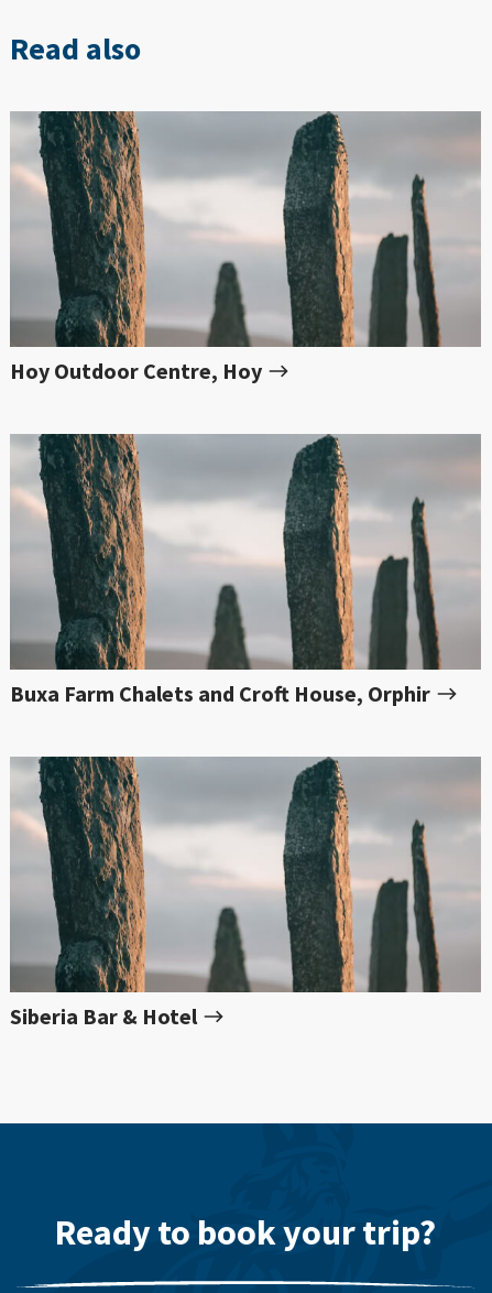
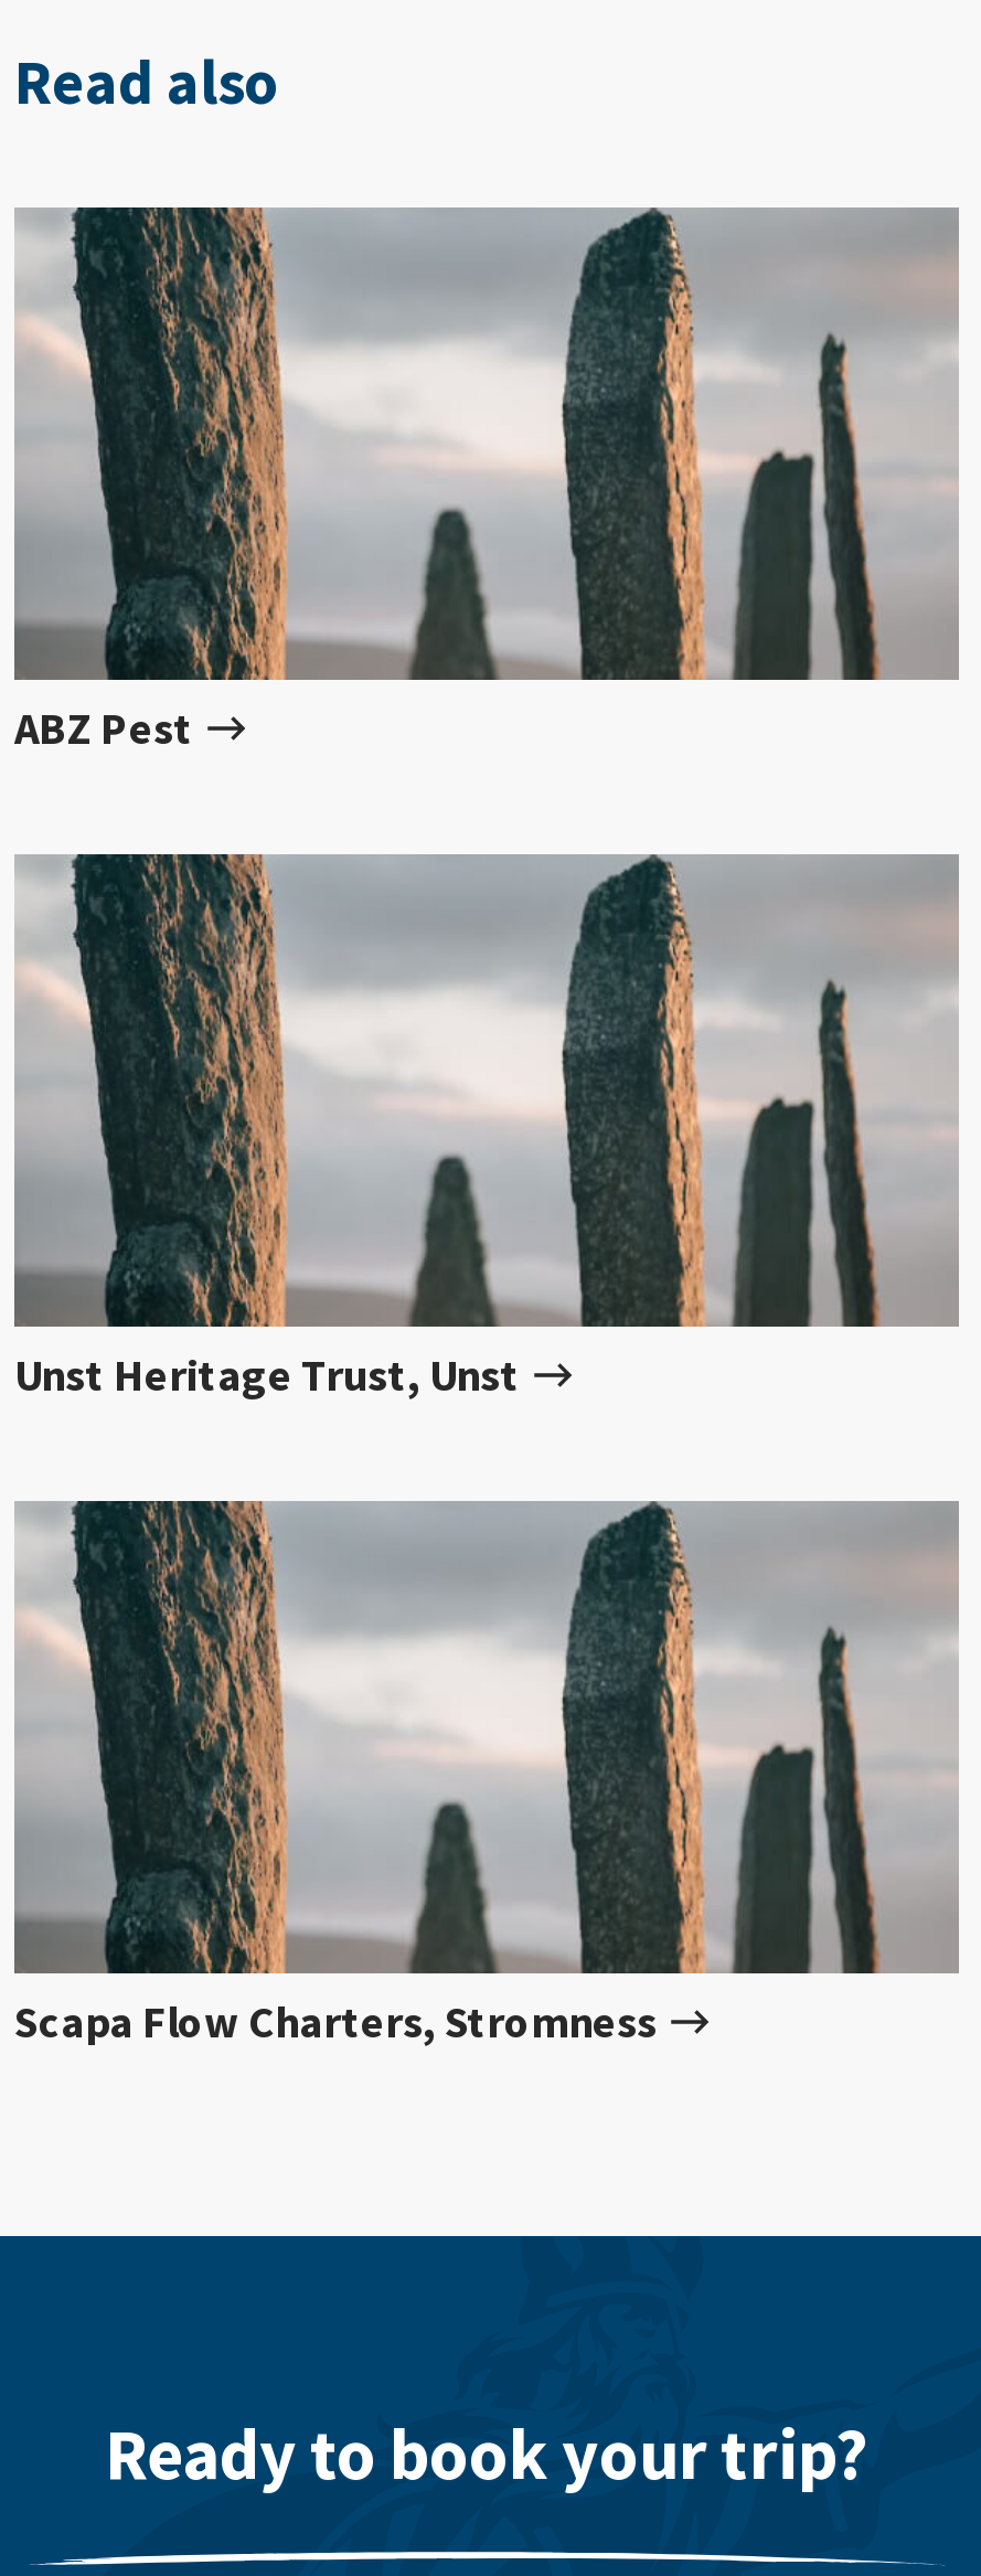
- Hoy Outdoor Centre, Hoy
+ ABZ Pest

- Buxa Farm Chalets and Croft House, Orphir
+ Unst Heritage Trust, Unst

- Siberia Bar & Hotel
+ Scapa Flow Charters, Stromness
